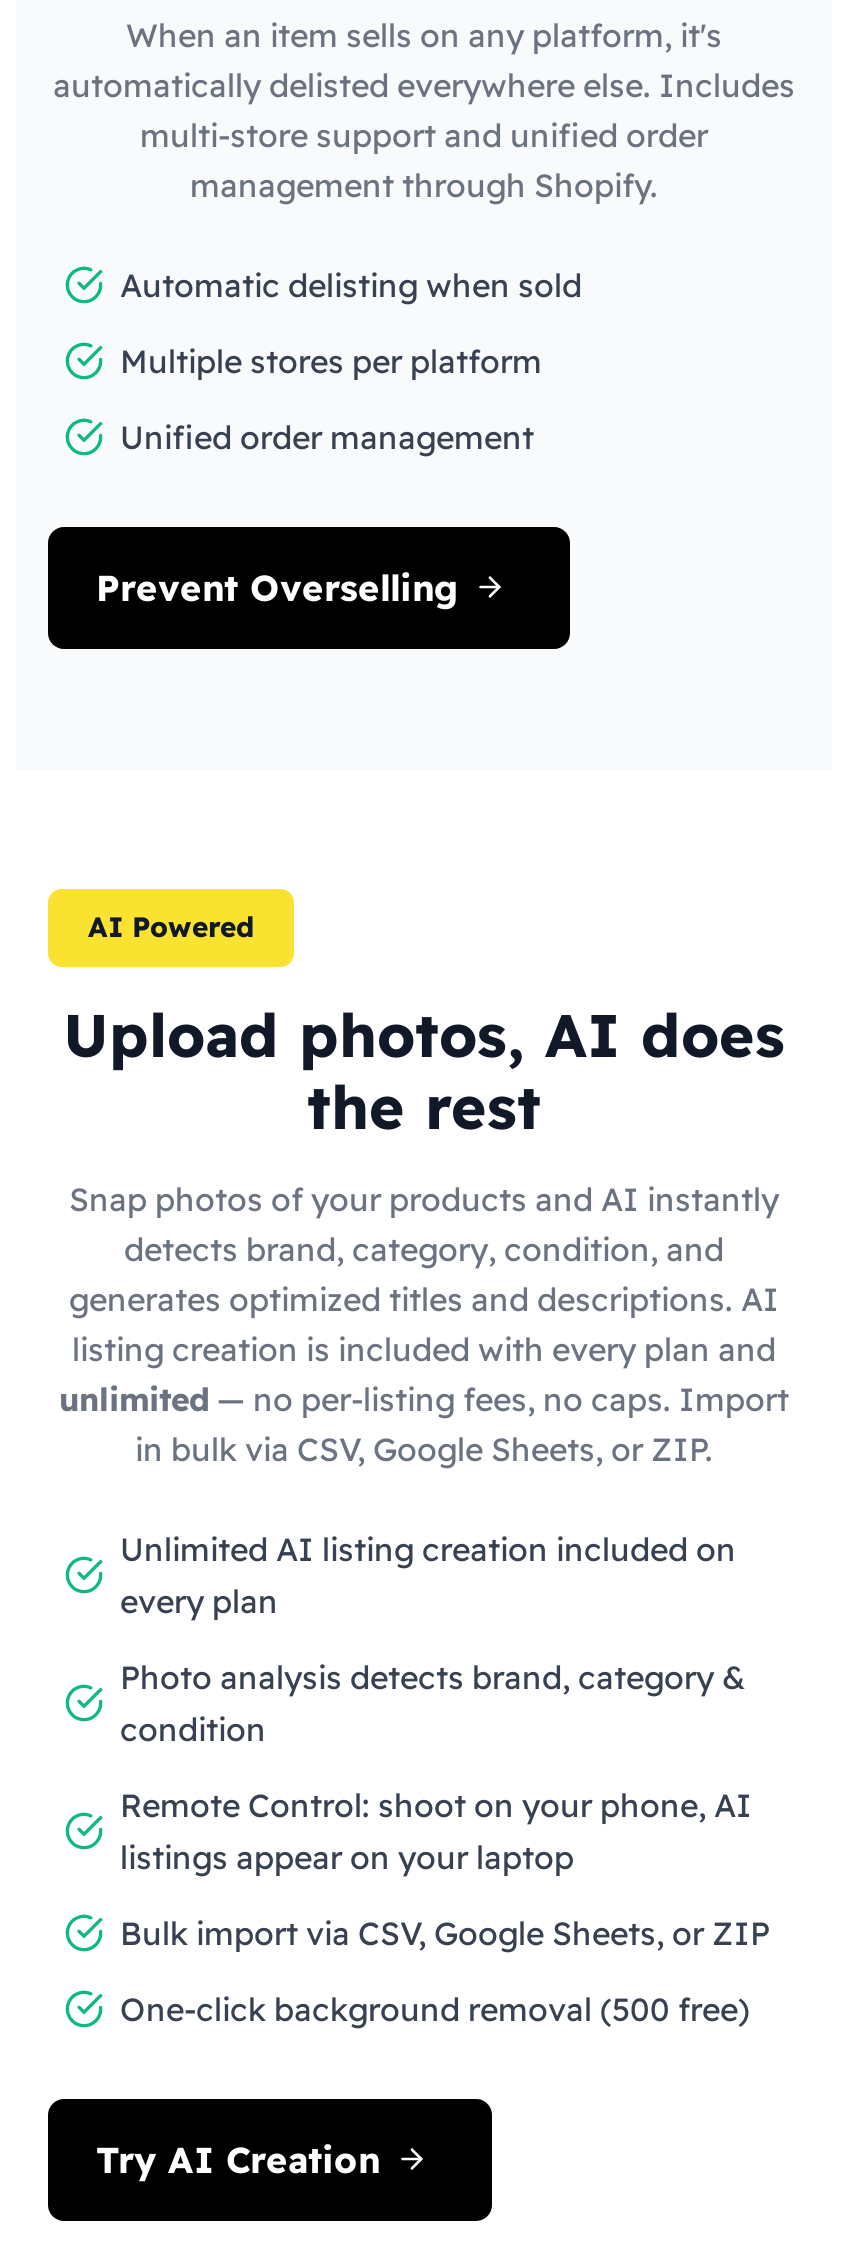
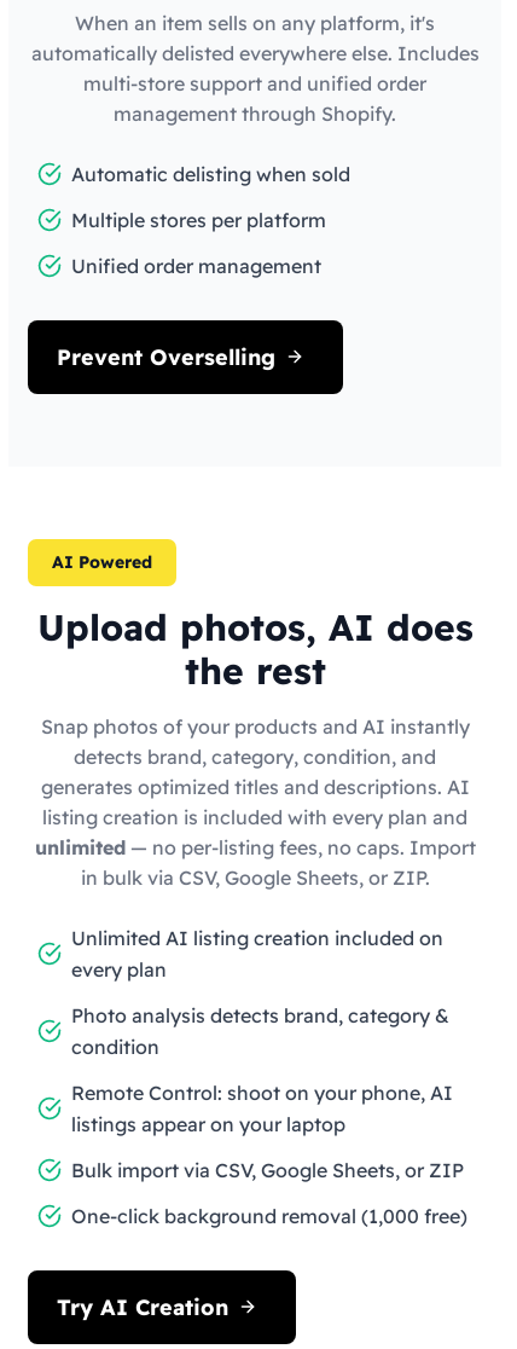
- One-click background removal (500 free)
+ One-click background removal (1,000 free)
